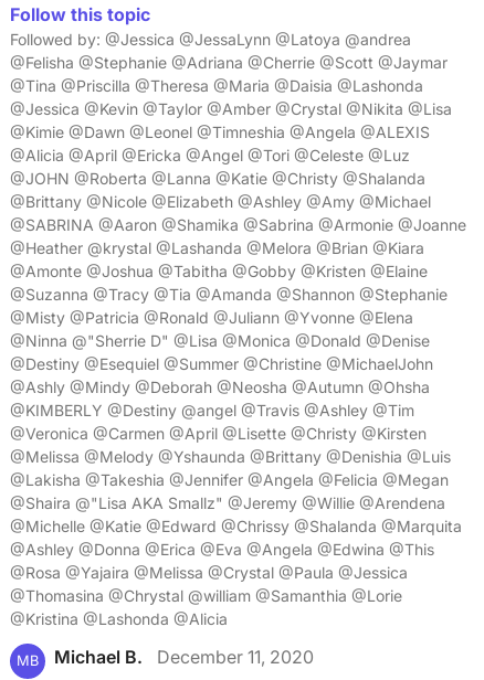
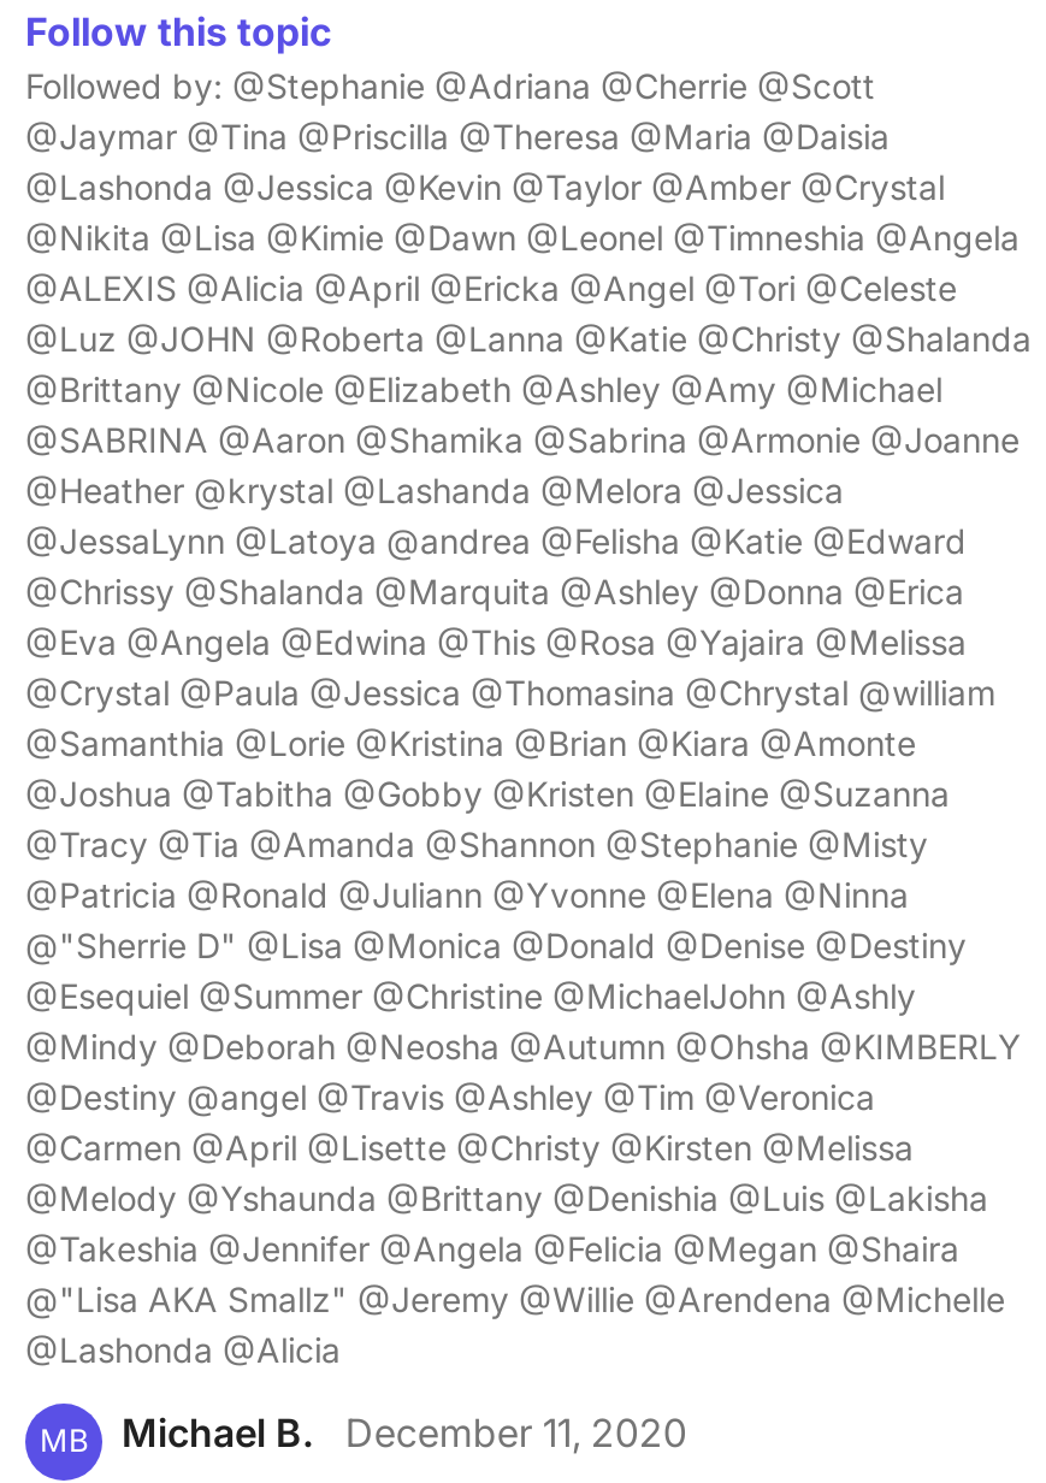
- Followed by: @Jessica @JessaLynn @Latoya @andrea
- @Felisha @Stephanie @Adriana @Cherrie @Scott @Jaymar
- @Tina @Priscilla @Theresa @Maria @Daisia @Lashonda
- @Jessica @Kevin @Taylor @Amber @Crystal @Nikita @Lisa
- @Kimie @Dawn @Leonel @Timneshia @Angela @ALEXIS
- @Alicia @April @Ericka @Angel @Tori @Celeste @Luz
- @JOHN @Roberta @Lanna @Katie @Christy @Shalanda
+ Followed by: @Stephanie @Adriana @Cherrie @Scott
+ @Jaymar @Tina @Priscilla @Theresa @Maria @Daisia
+ @Lashonda @Jessica @Kevin @Taylor @Amber @Crystal
+ @Nikita @Lisa @Kimie @Dawn @Leonel @Timneshia @Angela
+ @ALEXIS @Alicia @April @Ericka @Angel @Tori @Celeste
+ @Luz @JOHN @Roberta @Lanna @Katie @Christy @Shalanda

moved up: @Brittany @Nicole @Elizabeth @Ashley @Amy @Michael | @SABRINA @Aaron @Shamika @Sabrina @Armonie @Joanne

- @Heather @krystal @Lashanda @Melora @Brian @Kiara
- @Amonte @Joshua @Tabitha @Gobby @Kristen @Elaine
- @Suzanna @Tracy @Tia @Amanda @Shannon @Stephanie
- @Misty @Patricia @Ronald @Juliann @Yvonne @Elena
- @Ninna @"Sherrie D" @Lisa @Monica @Donald @Denise
- @Destiny @Esequiel @Summer @Christine @MichaelJohn
- @Ashly @Mindy @Deborah @Neosha @Autumn @Ohsha
- @KIMBERLY @Destiny @angel @Travis @Ashley @Tim
- @Veronica @Carmen @April @Lisette @Christy @Kirsten
- @Melissa @Melody @Yshaunda @Brittany @Denishia @Luis
- @Lakisha @Takeshia @Jennifer @Angela @Felicia @Megan
- @Shaira @"Lisa AKA Smallz" @Jeremy @Willie @Arendena
- @Michelle @Katie @Edward @Chrissy @Shalanda @Marquita
- @Ashley @Donna @Erica @Eva @Angela @Edwina @This
- @Rosa @Yajaira @Melissa @Crystal @Paula @Jessica
- @Thomasina @Chrystal @william @Samanthia @Lorie
- @Kristina @Lashonda @Alicia
+ @Heather @krystal @Lashanda @Melora @Jessica
+ @JessaLynn @Latoya @andrea @Felisha @Katie @Edward
+ @Chrissy @Shalanda @Marquita @Ashley @Donna @Erica
+ @Eva @Angela @Edwina @This @Rosa @Yajaira @Melissa
+ @Crystal @Paula @Jessica @Thomasina @Chrystal @william
+ @Samanthia @Lorie @Kristina @Brian @Kiara @Amonte
+ @Joshua @Tabitha @Gobby @Kristen @Elaine @Suzanna
+ @Tracy @Tia @Amanda @Shannon @Stephanie @Misty
+ @Patricia @Ronald @Juliann @Yvonne @Elena @Ninna
+ @"Sherrie D" @Lisa @Monica @Donald @Denise @Destiny
+ @Esequiel @Summer @Christine @MichaelJohn @Ashly
+ @Mindy @Deborah @Neosha @Autumn @Ohsha @KIMBERLY
+ @Destiny @angel @Travis @Ashley @Tim @Veronica
+ @Carmen @April @Lisette @Christy @Kirsten @Melissa
+ @Melody @Yshaunda @Brittany @Denishia @Luis @Lakisha
+ @Takeshia @Jennifer @Angela @Felicia @Megan @Shaira
+ @"Lisa AKA Smallz" @Jeremy @Willie @Arendena @Michelle
+ @Lashonda @Alicia
